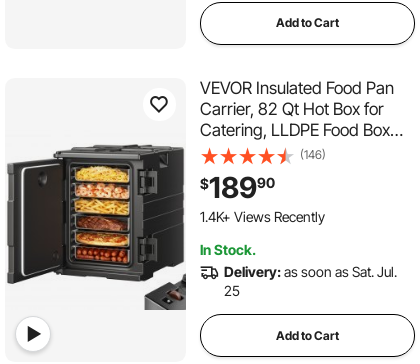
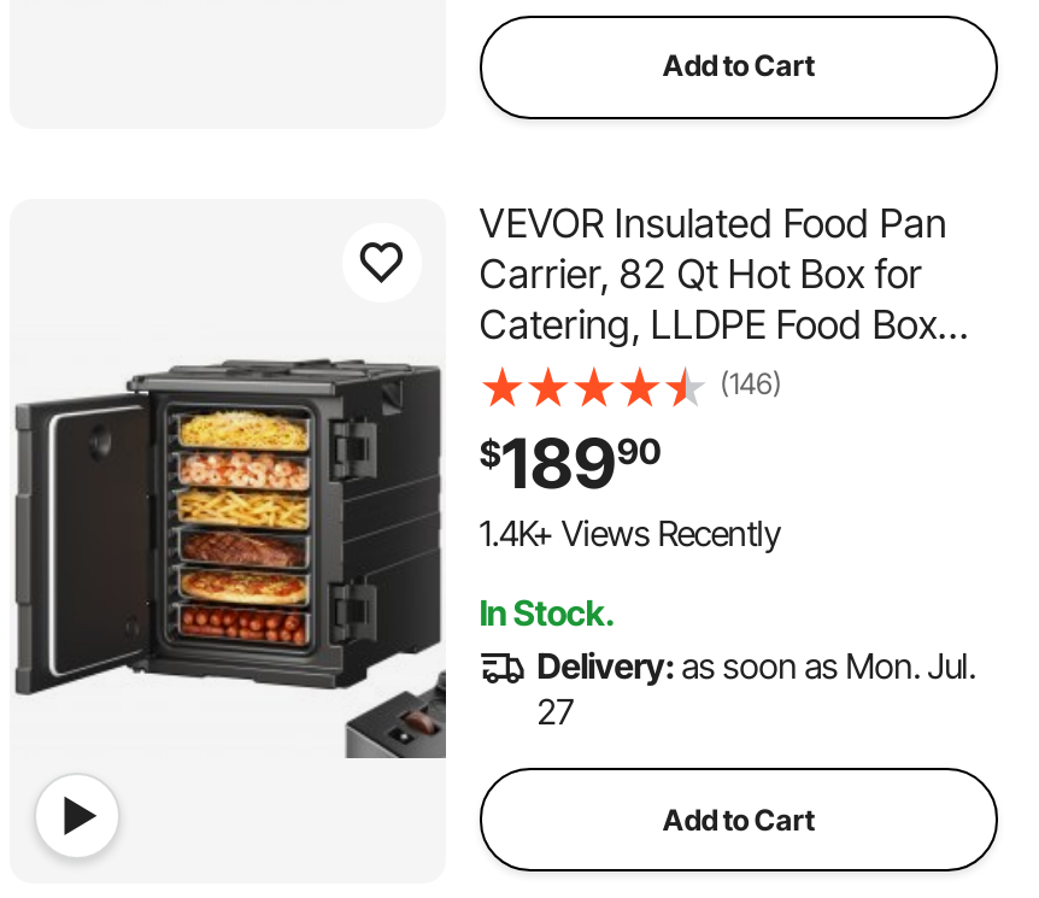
- Delivery: as soon as Sat. Jul.
+ Delivery: as soon as Mon. Jul.

- 25
+ 27
